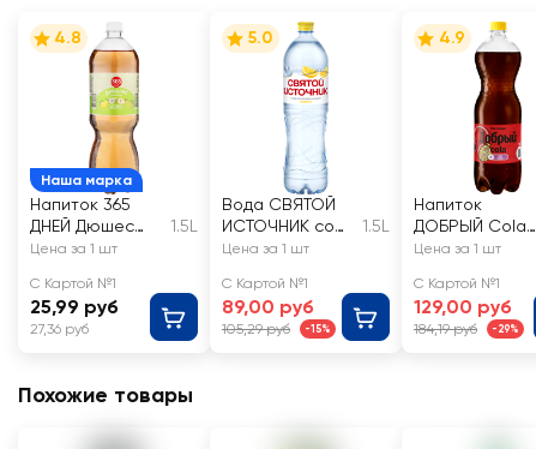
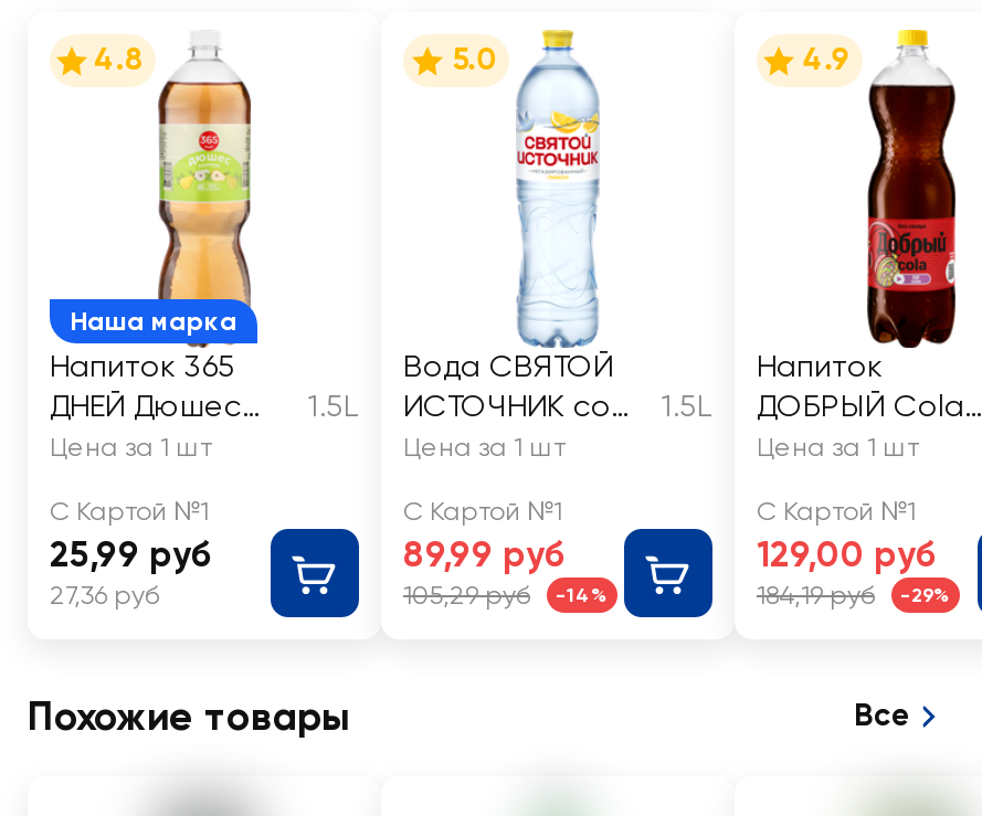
- 89,00 руб
+ 89,99 руб

- -15%
+ -14%

+ Все
